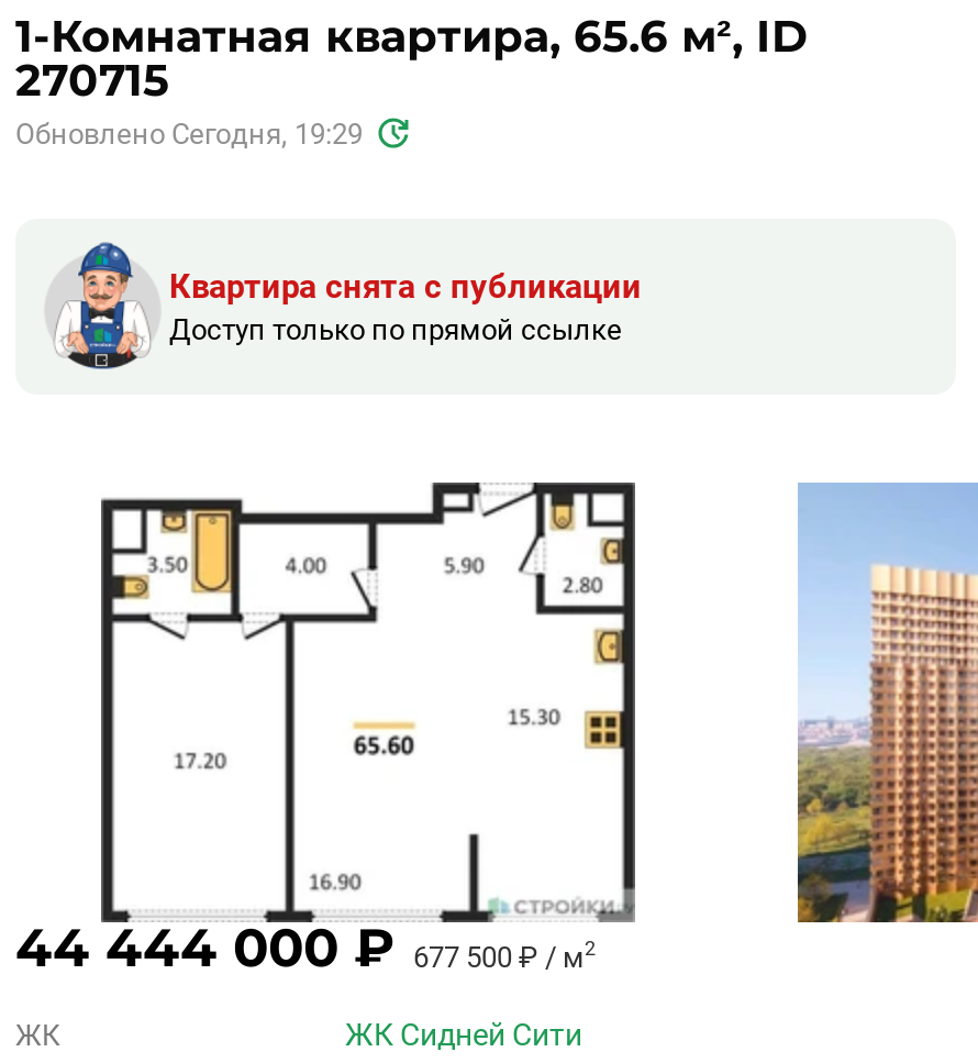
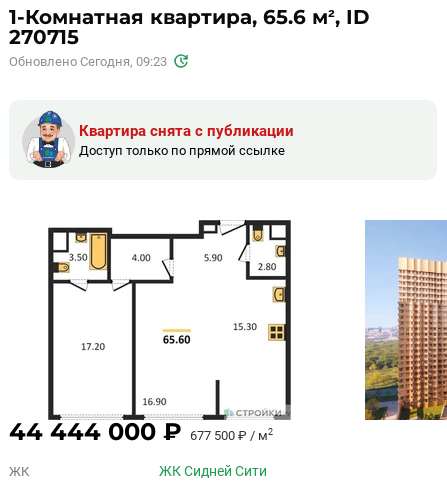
- Обновлено Сегодня, 19:29
+ Обновлено Сегодня, 09:23
